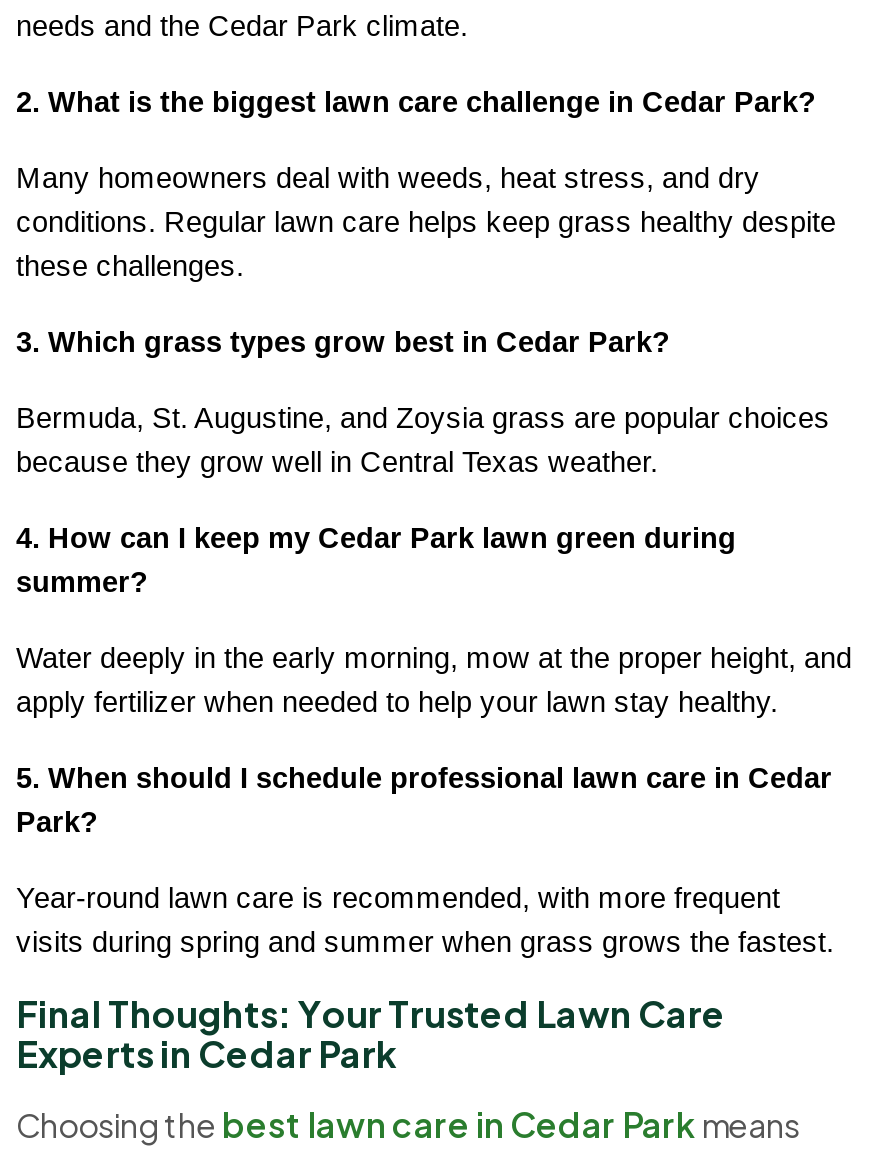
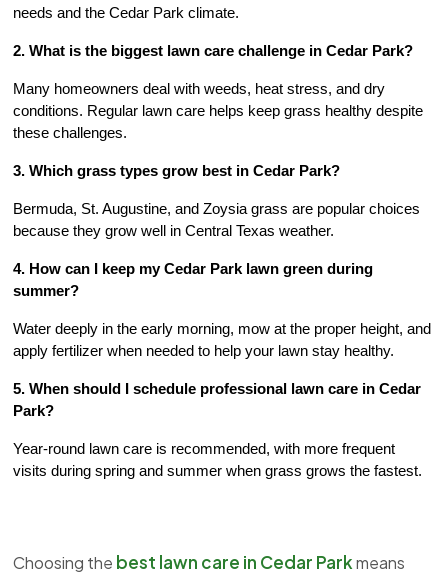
- Fina l Thoughts: Your Trusted Lawn Care
- Experts in Cedar Park
